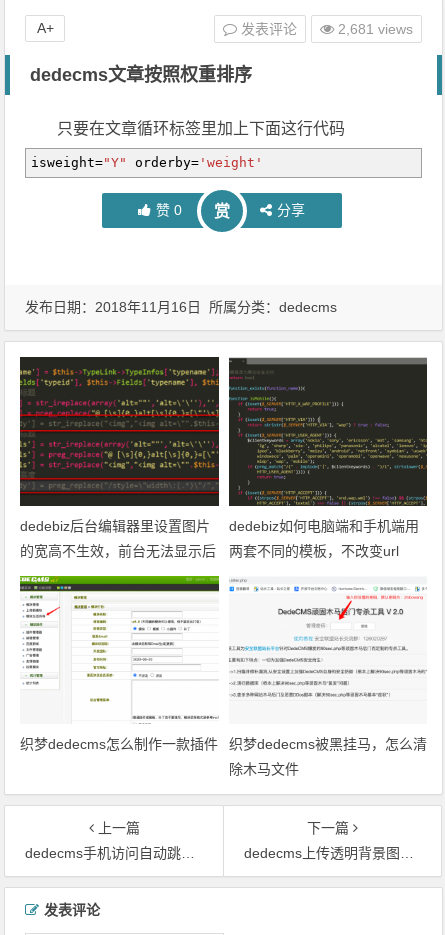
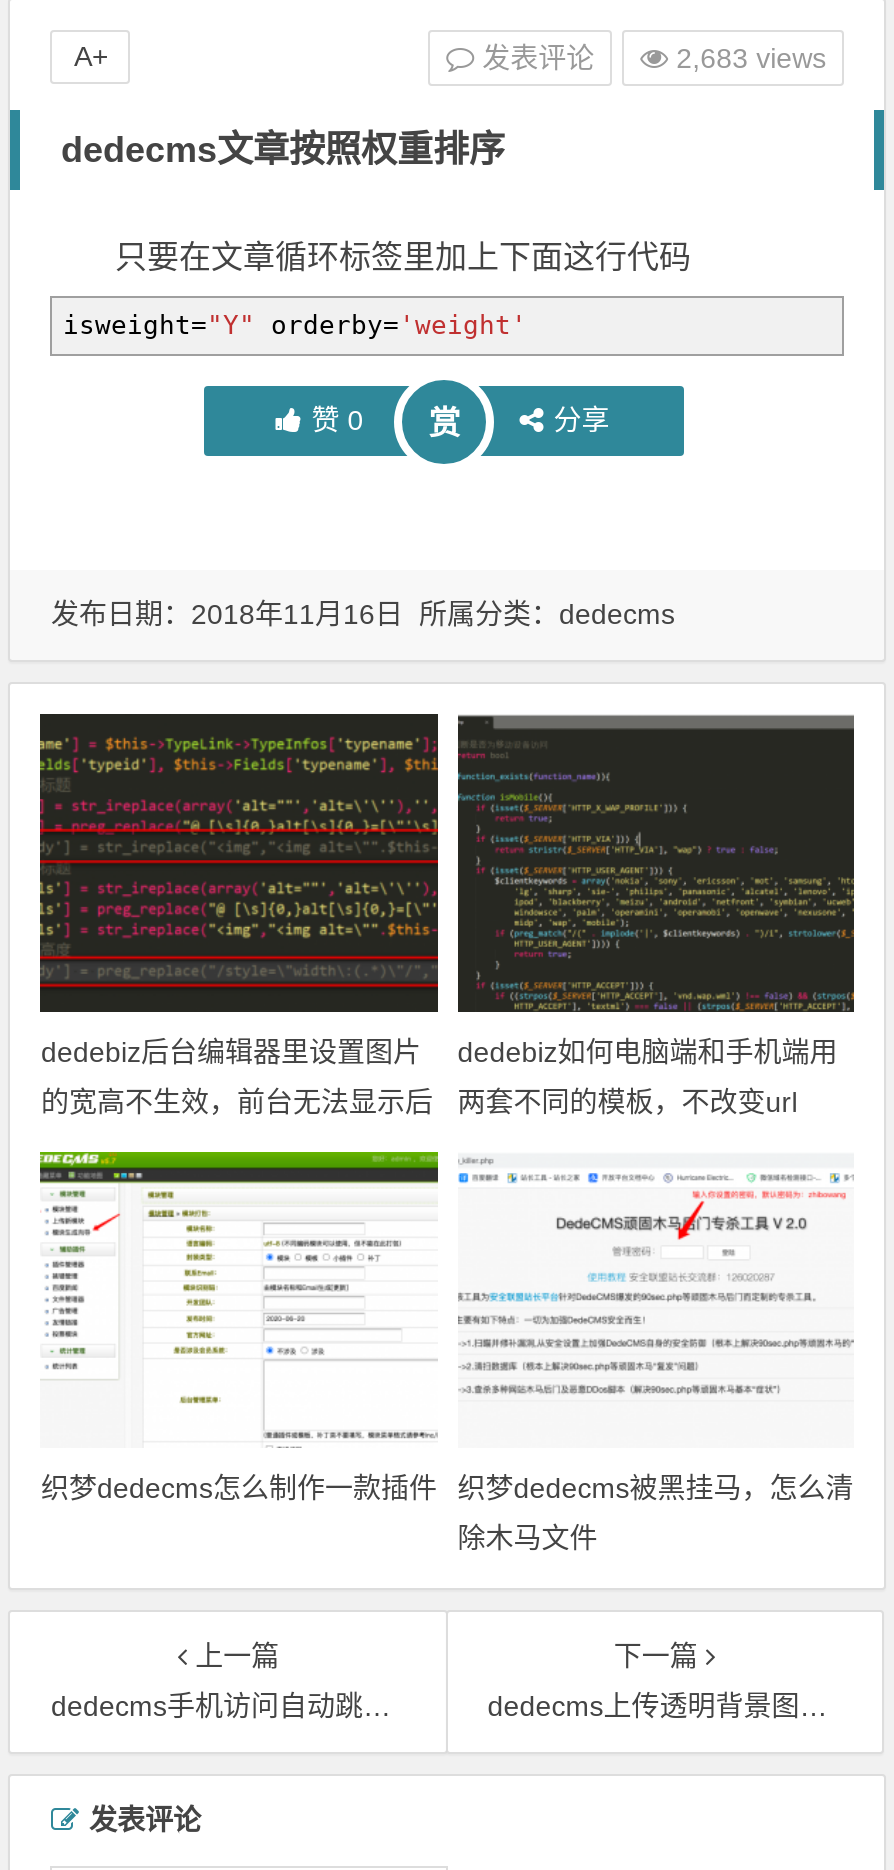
- 2,681 views
+ 2,683 views
